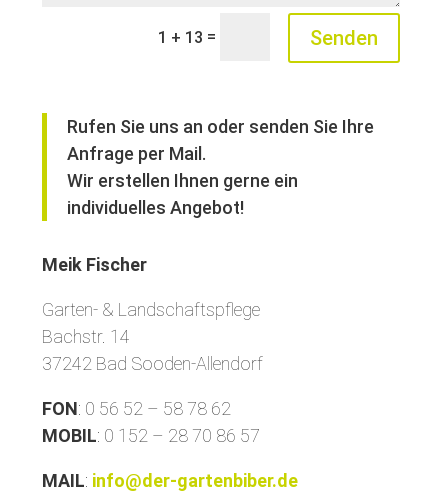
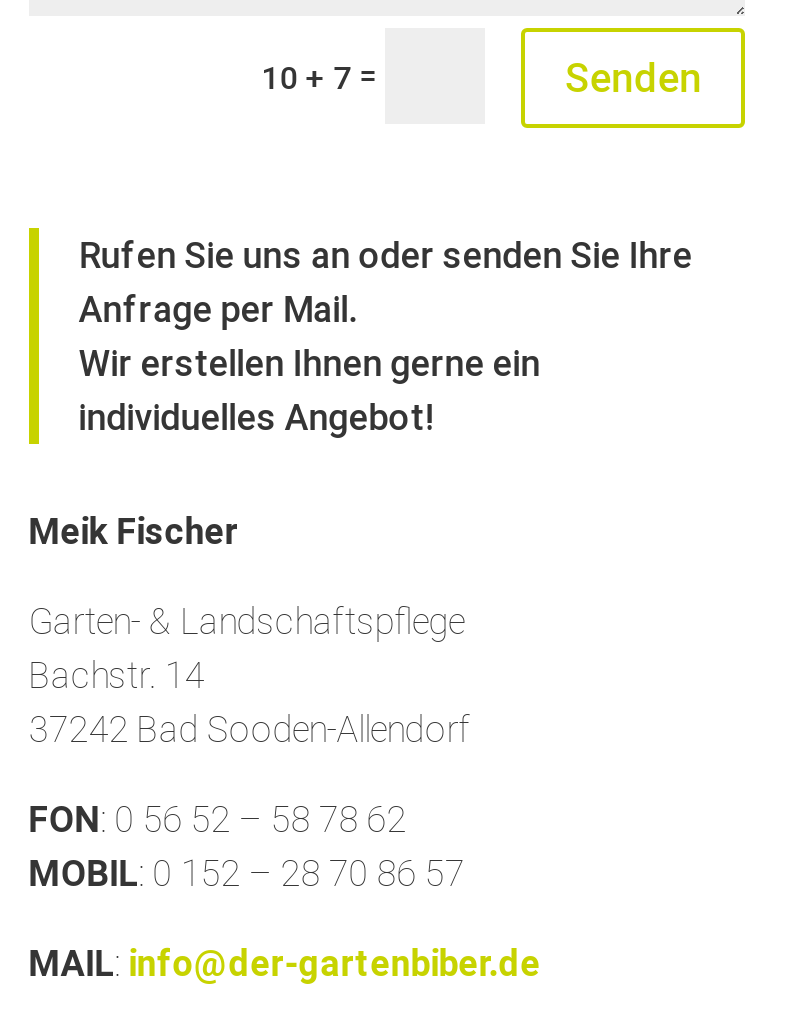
- 1 + 13 =
+ 10 + 7 =
